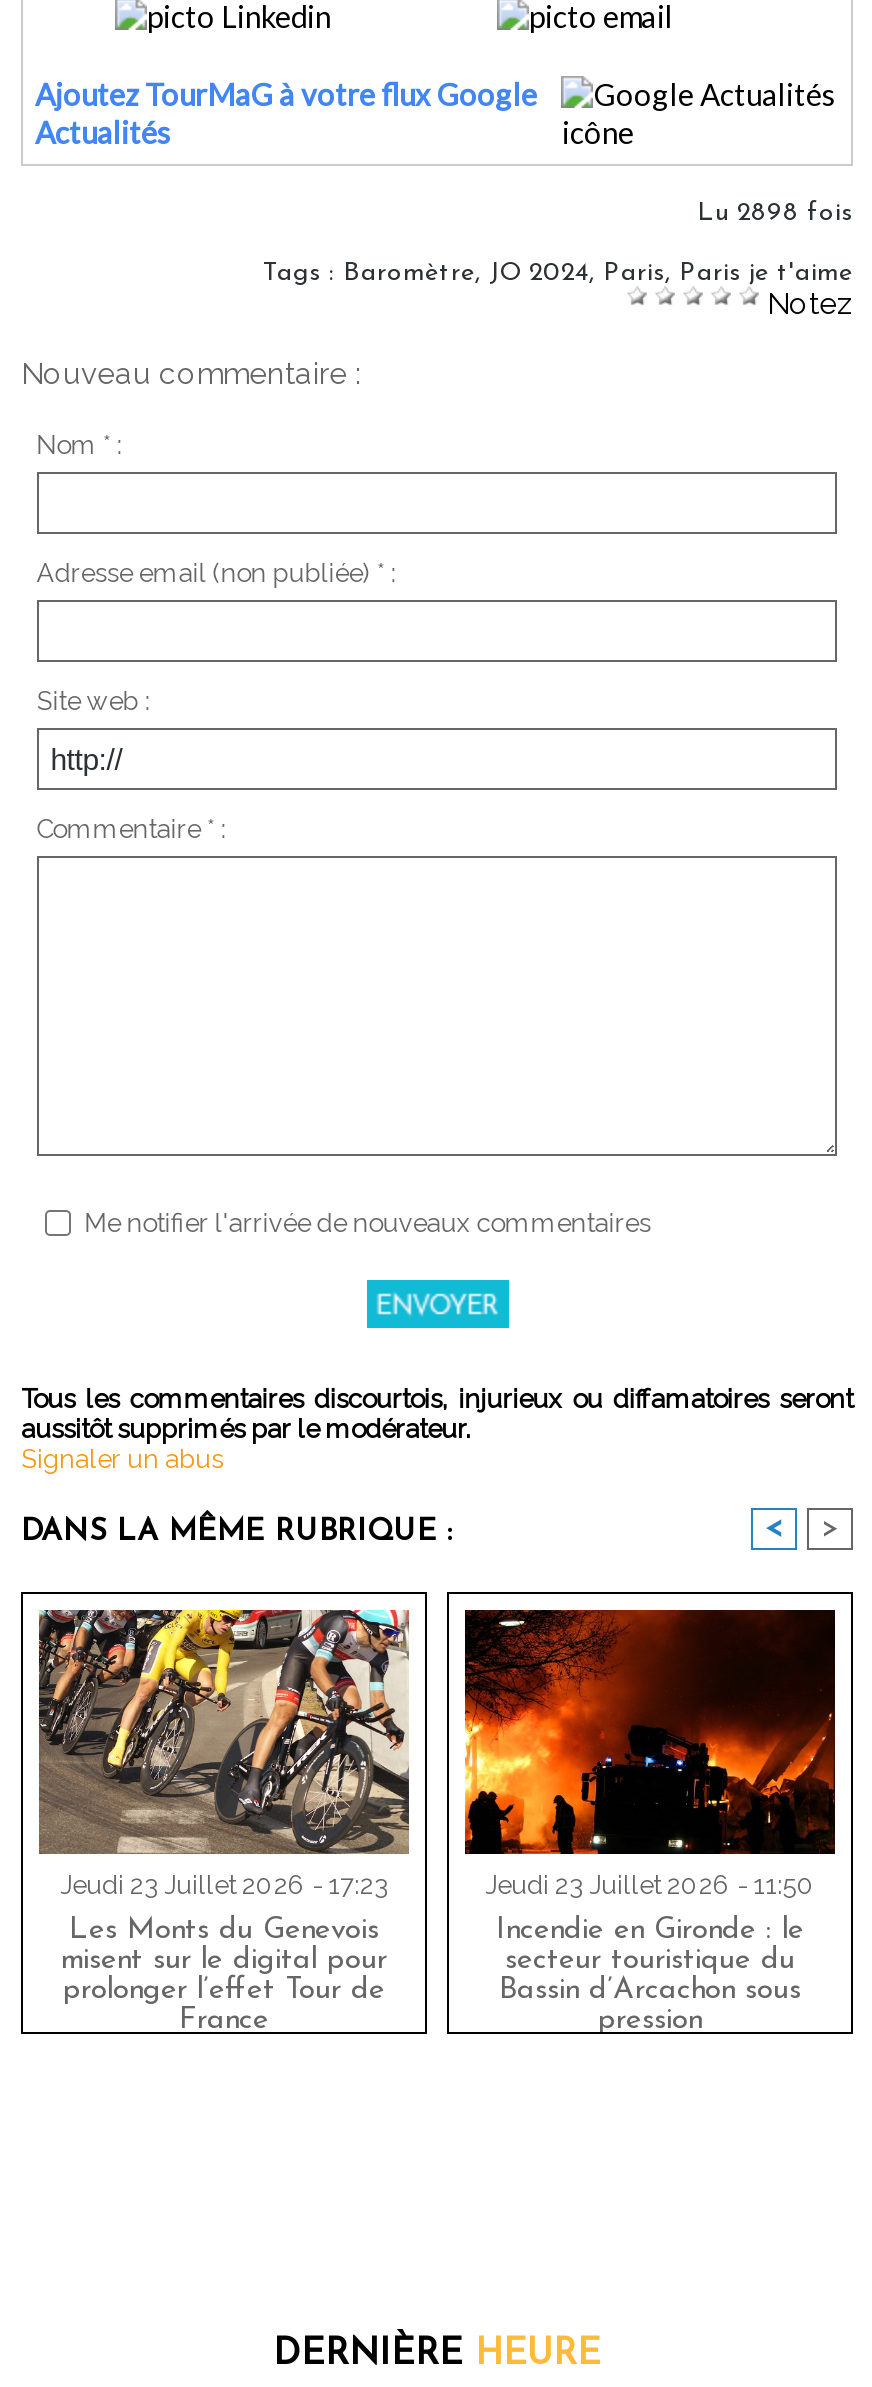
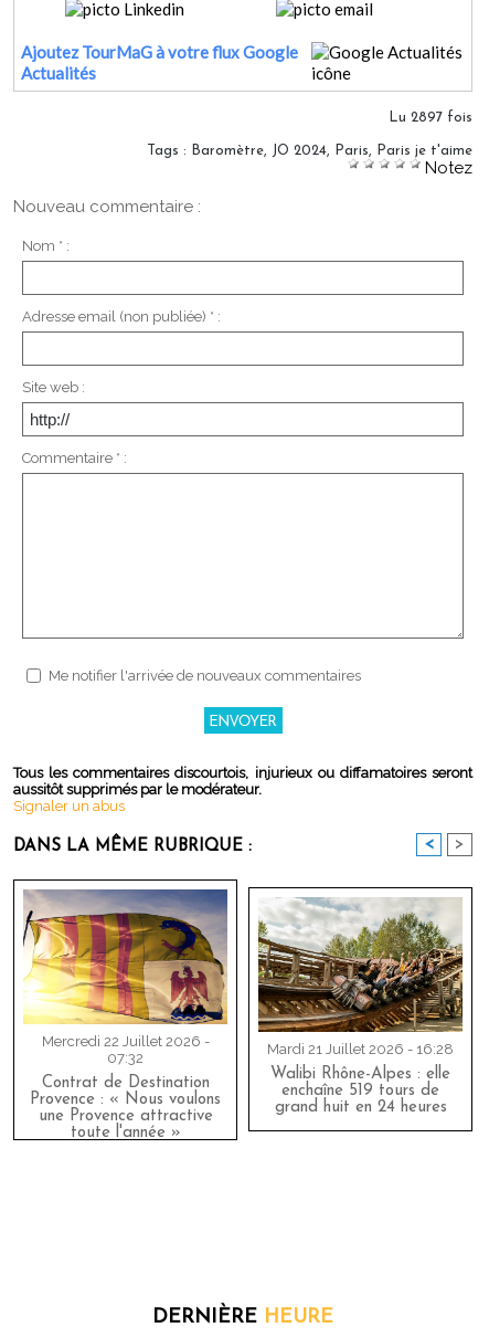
- Lu 2898 fois
+ Lu 2897 fois

- [image]
- Jeudi 23 Juillet 2026 - 11:50
+ [image]
+ Mardi 21 Juillet 2026 - 16:28

- [image]
- Jeudi 23 Juillet 2026 - 17:23
+ [image]
+ Mercredi 22 Juillet 2026 -
+ 07:32

- Les Monts du Genevois
- misent sur le digital pour
- prolonger l’effet Tour de
- France
+ Contrat de Destination
+ Provence : « Nous voulons
+ une Provence attractive
+ toute l'année »

- Incendie en Gironde : le
- secteur touristique du
- Bassin d’Arcachon sous
- pression
+ Walibi Rhône-Alpes : elle
+ enchaîne 519 tours de
+ grand huit en 24 heures
